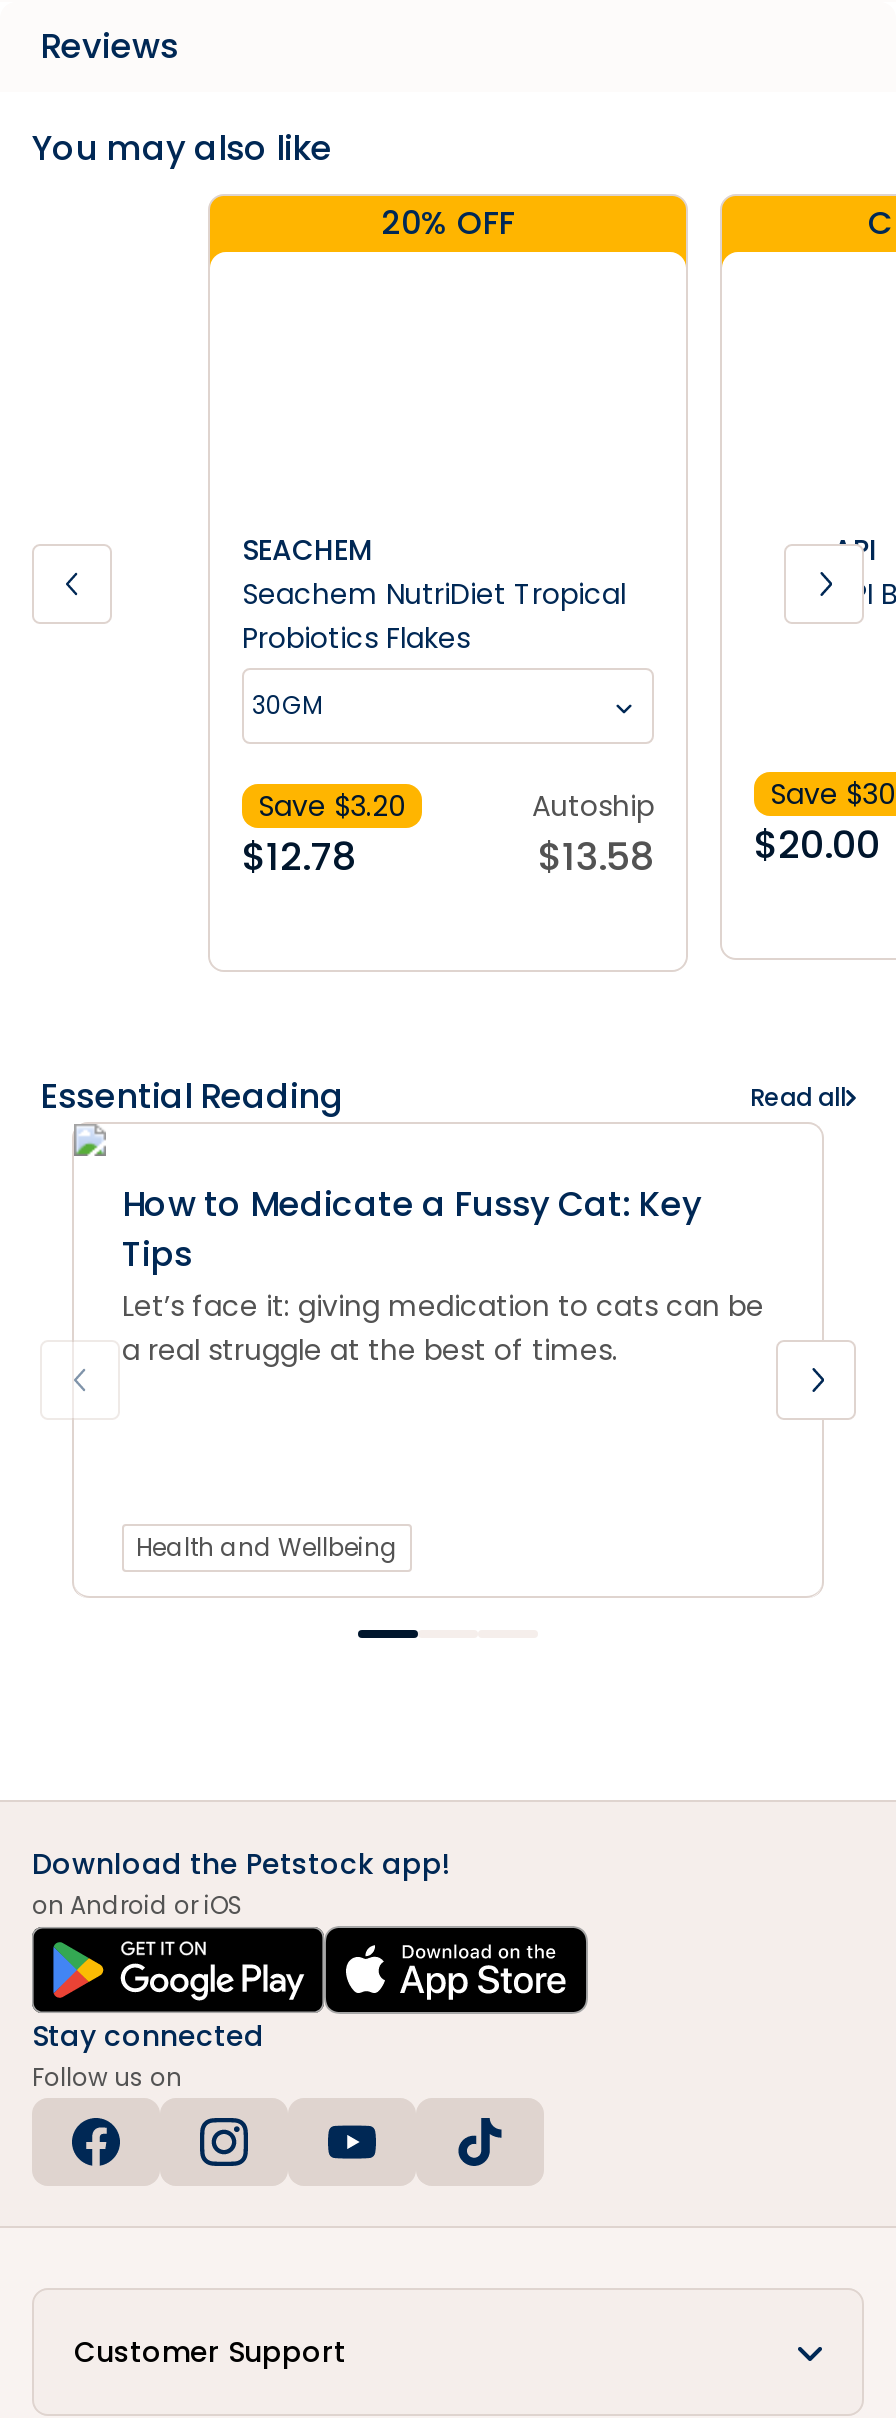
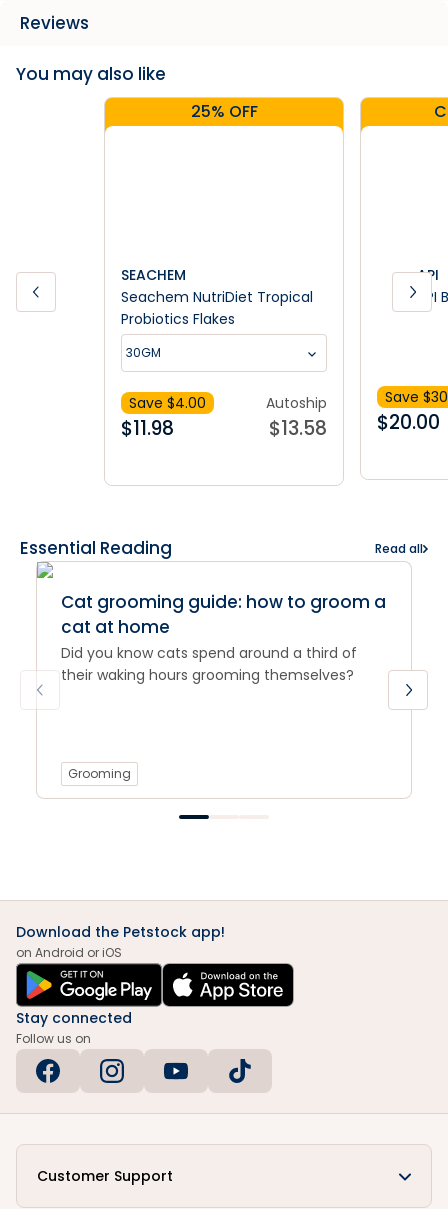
- 20% OFF
+ 25% OFF

- Save $3.20
+ Save $4.00

- $12.78
+ $11.98

- How to Medicate a Fussy Cat: Key
- Tips
- Let’s face it: giving medication to cats can be
- a real struggle at the best of times.
+ Cat grooming guide: how to groom a
+ cat at home
+ Did you know cats spend around a third of
+ their waking hours grooming themselves?

- Health and Wellbeing
+ Grooming
